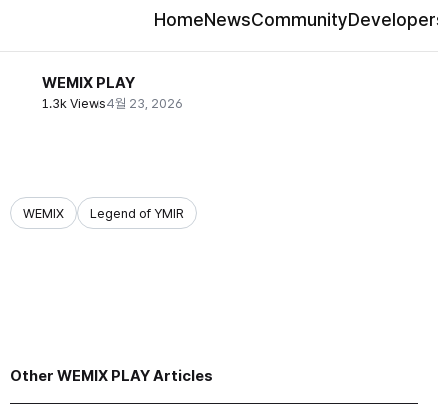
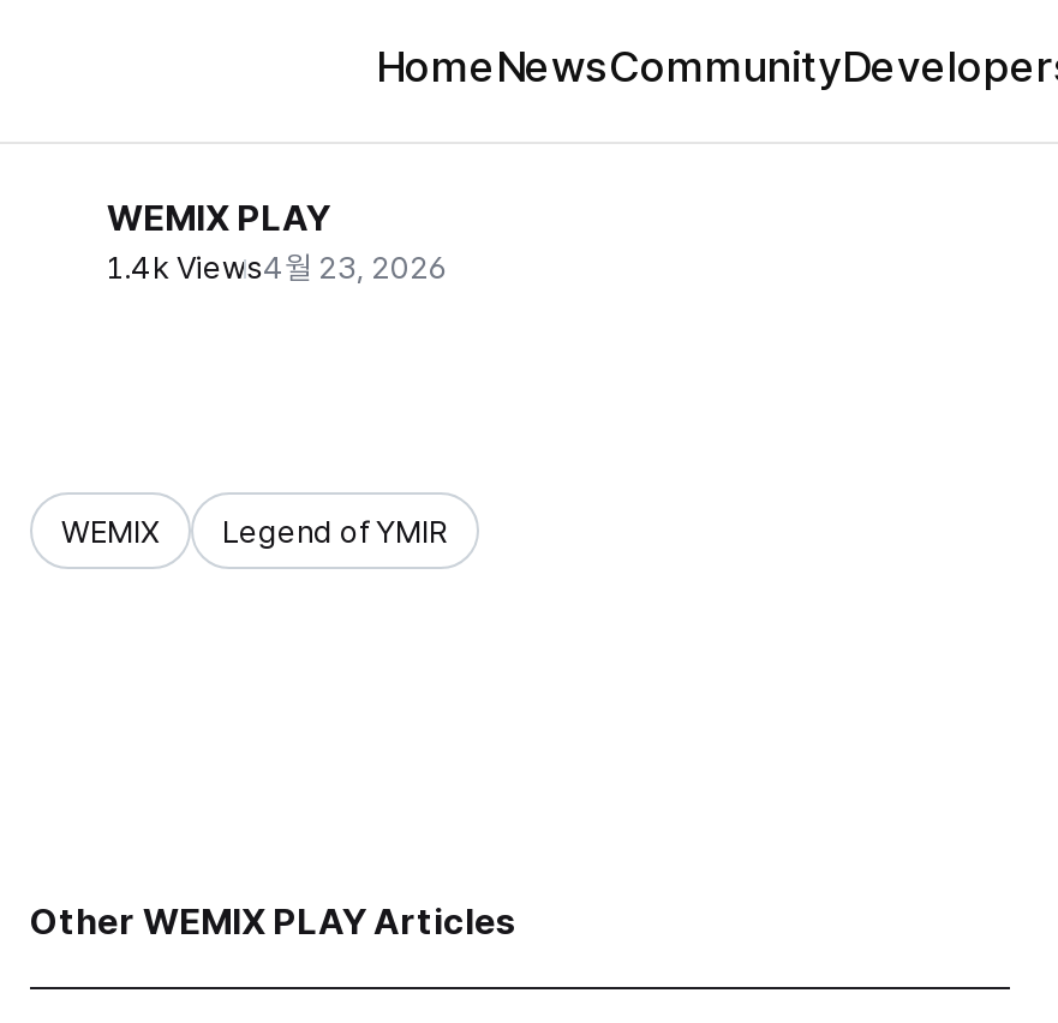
- 1.3k Views4월 23, 2026
+ 1.4k Views4월 23, 2026
